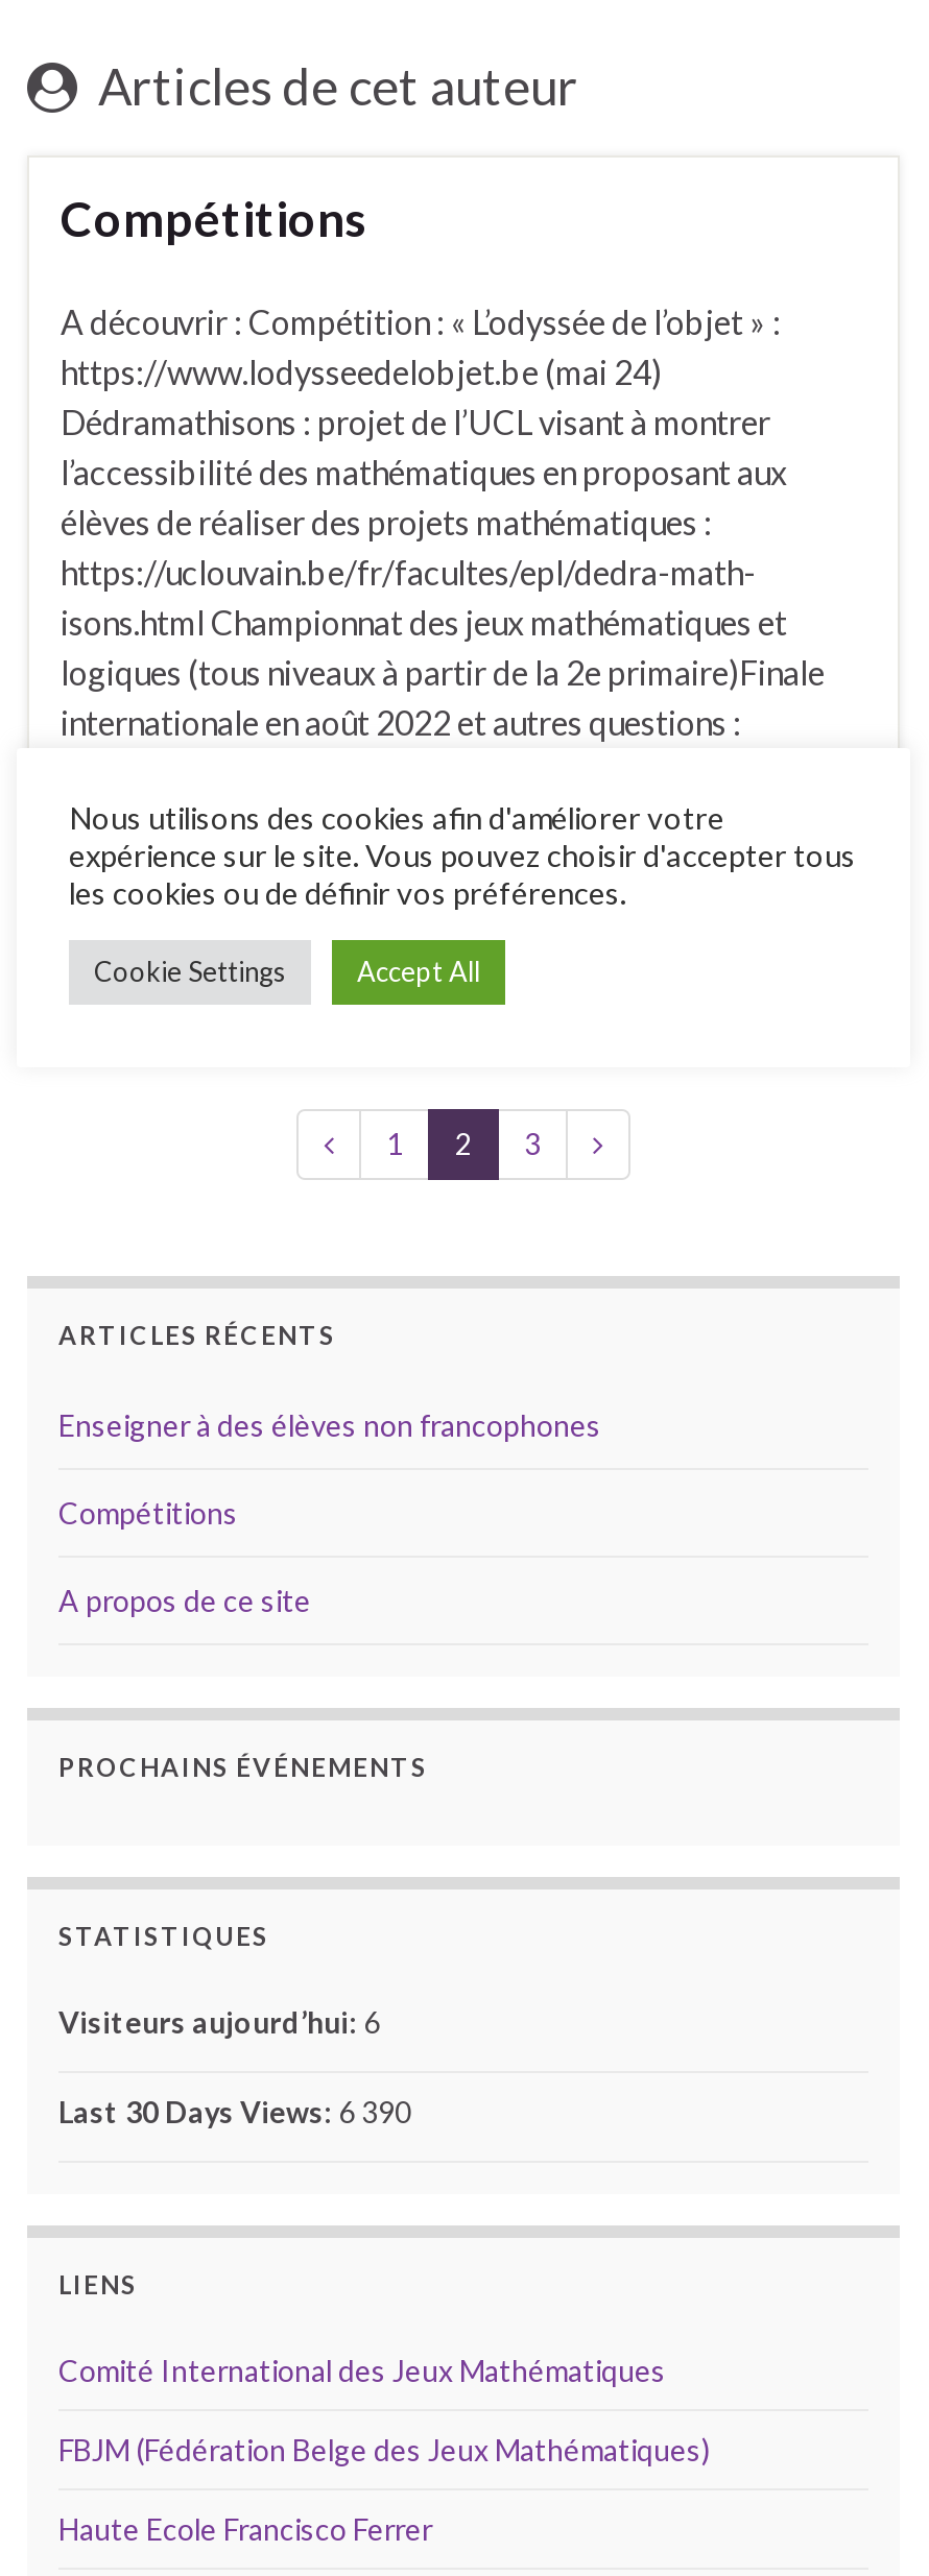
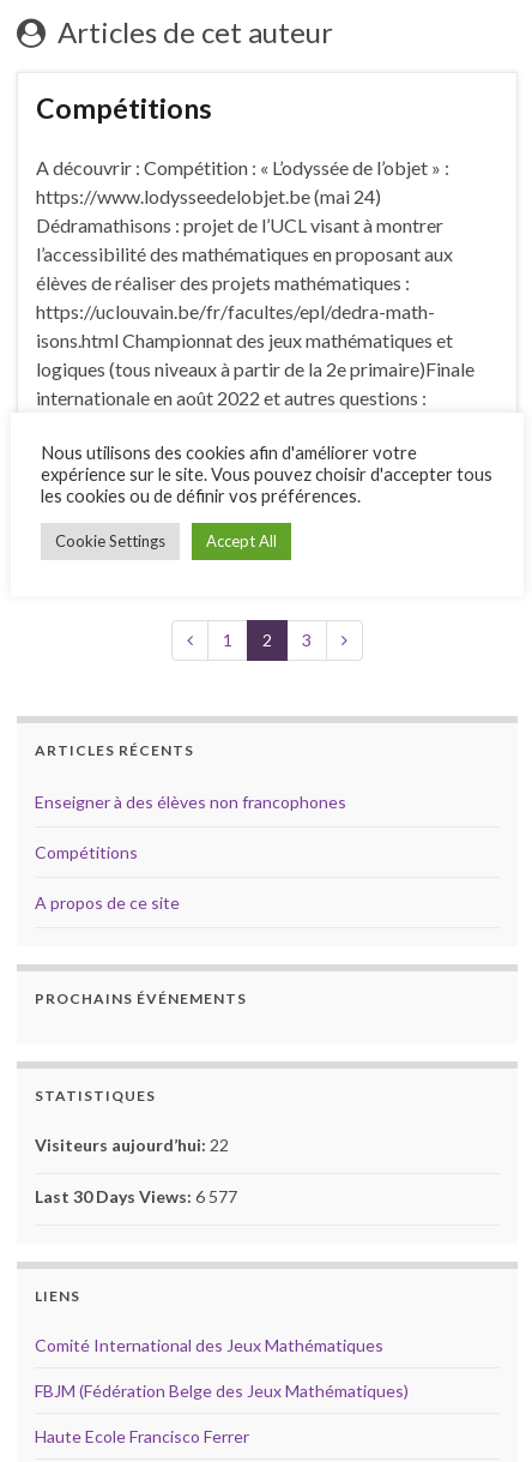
- Visiteurs aujourd’hui: 6
+ Visiteurs aujourd’hui: 22

- Last 30 Days Views: 6 390
+ Last 30 Days Views: 6 577
